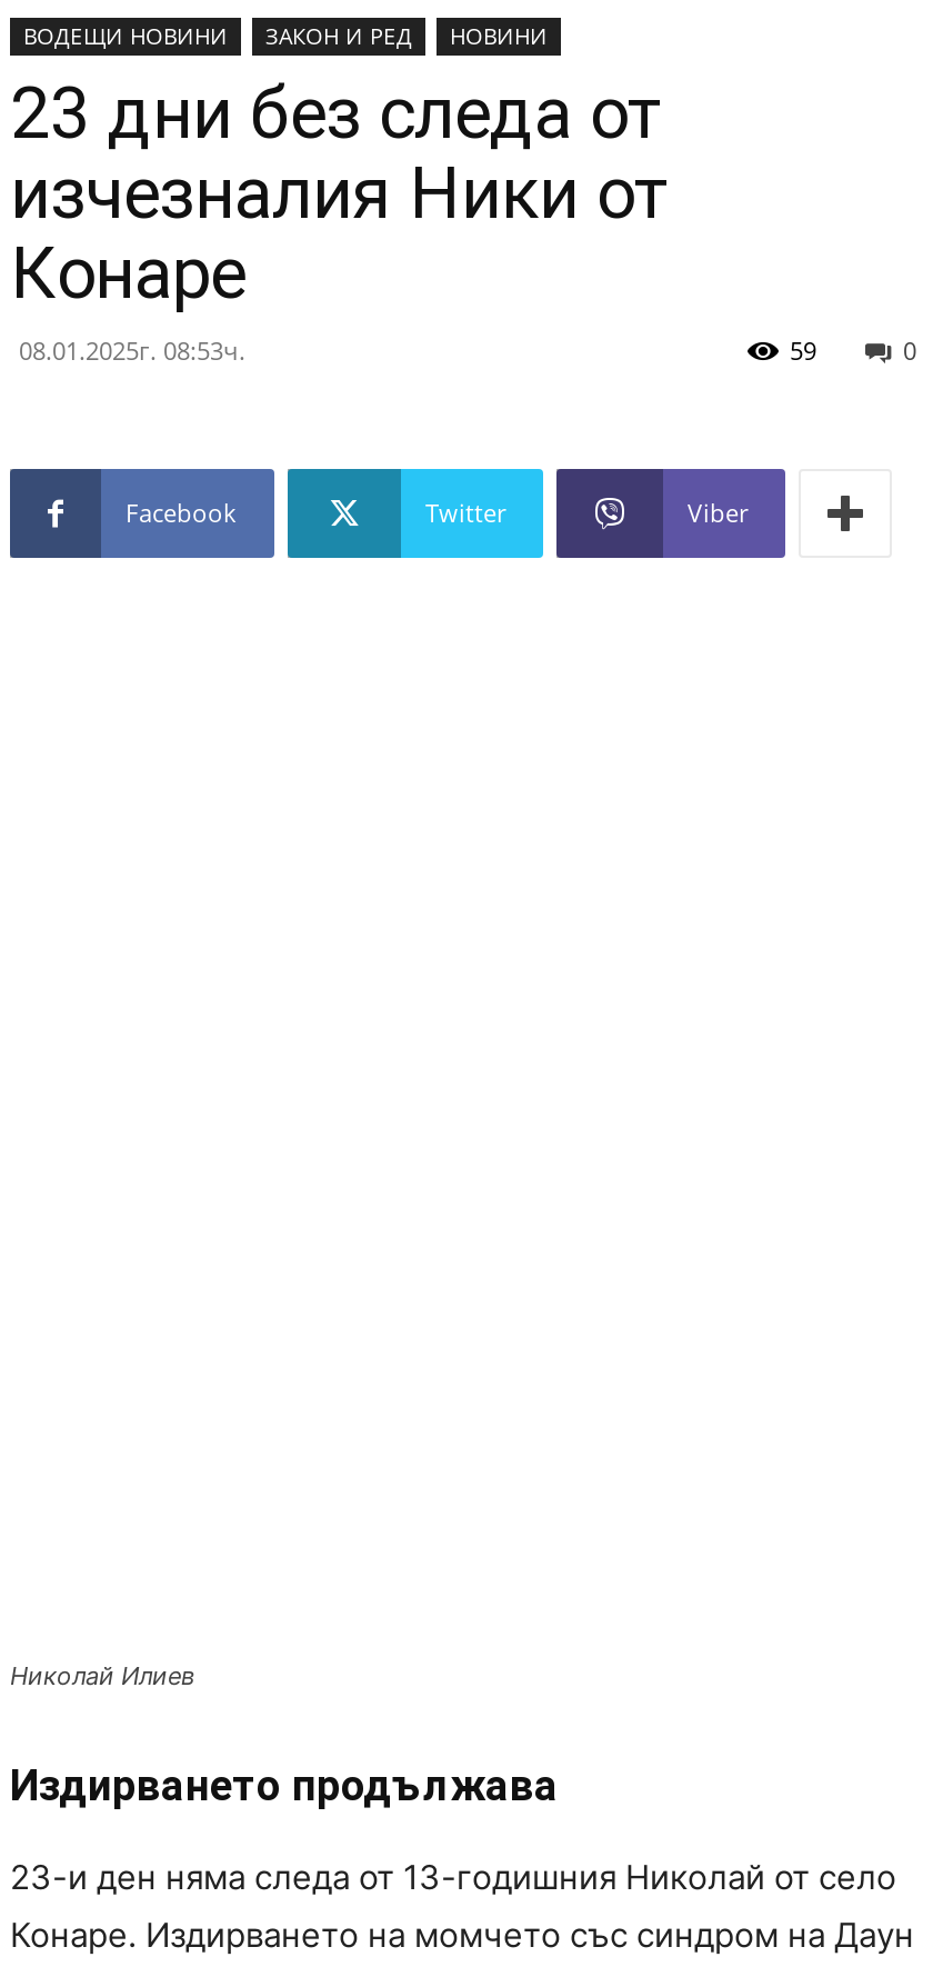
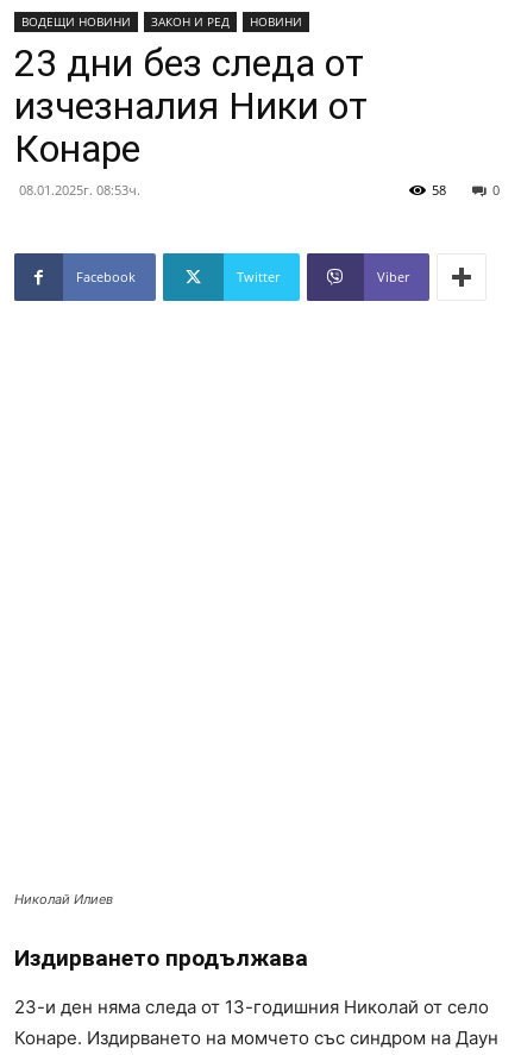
- 59
+ 58
